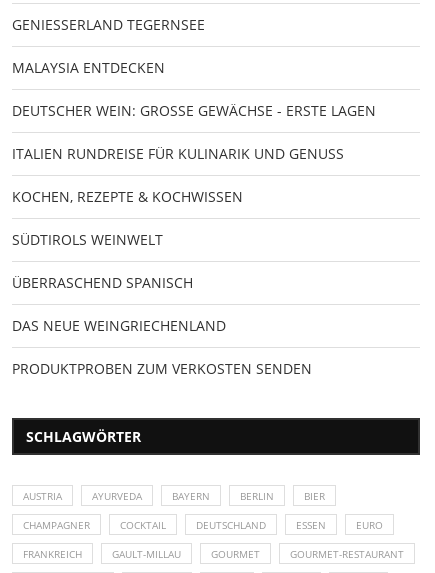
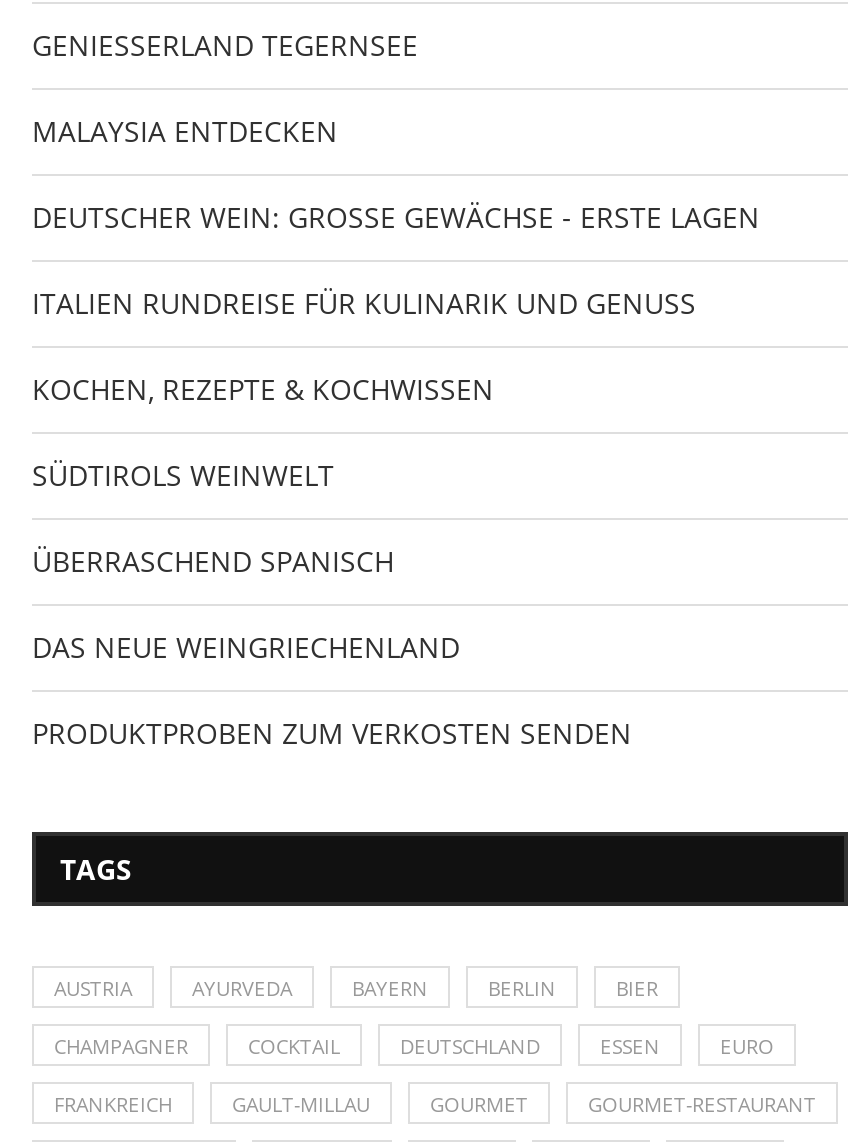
- SCHLAGWÖRTER
+ TAGS
